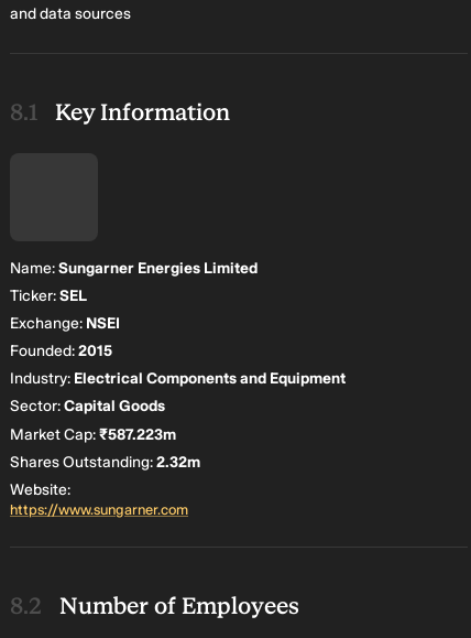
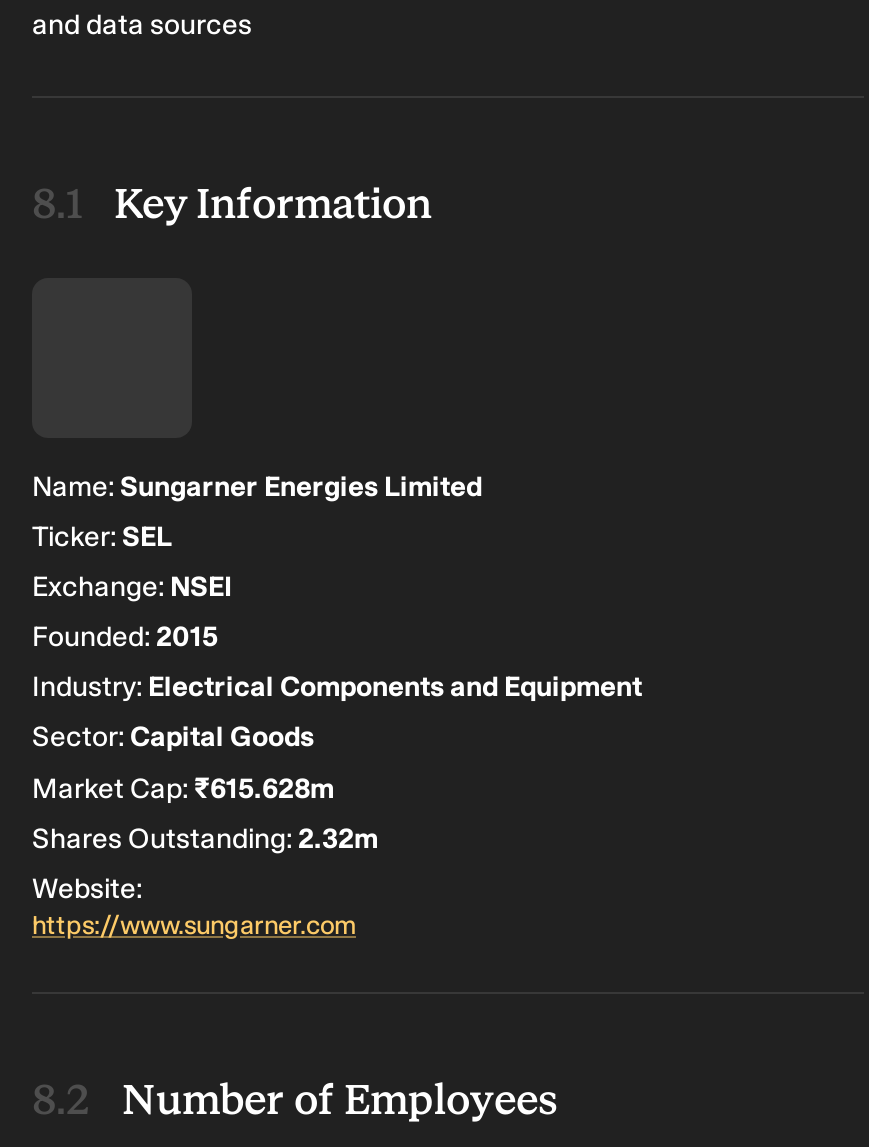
- Market Cap: ₹587.223m
+ Market Cap: ₹615.628m
